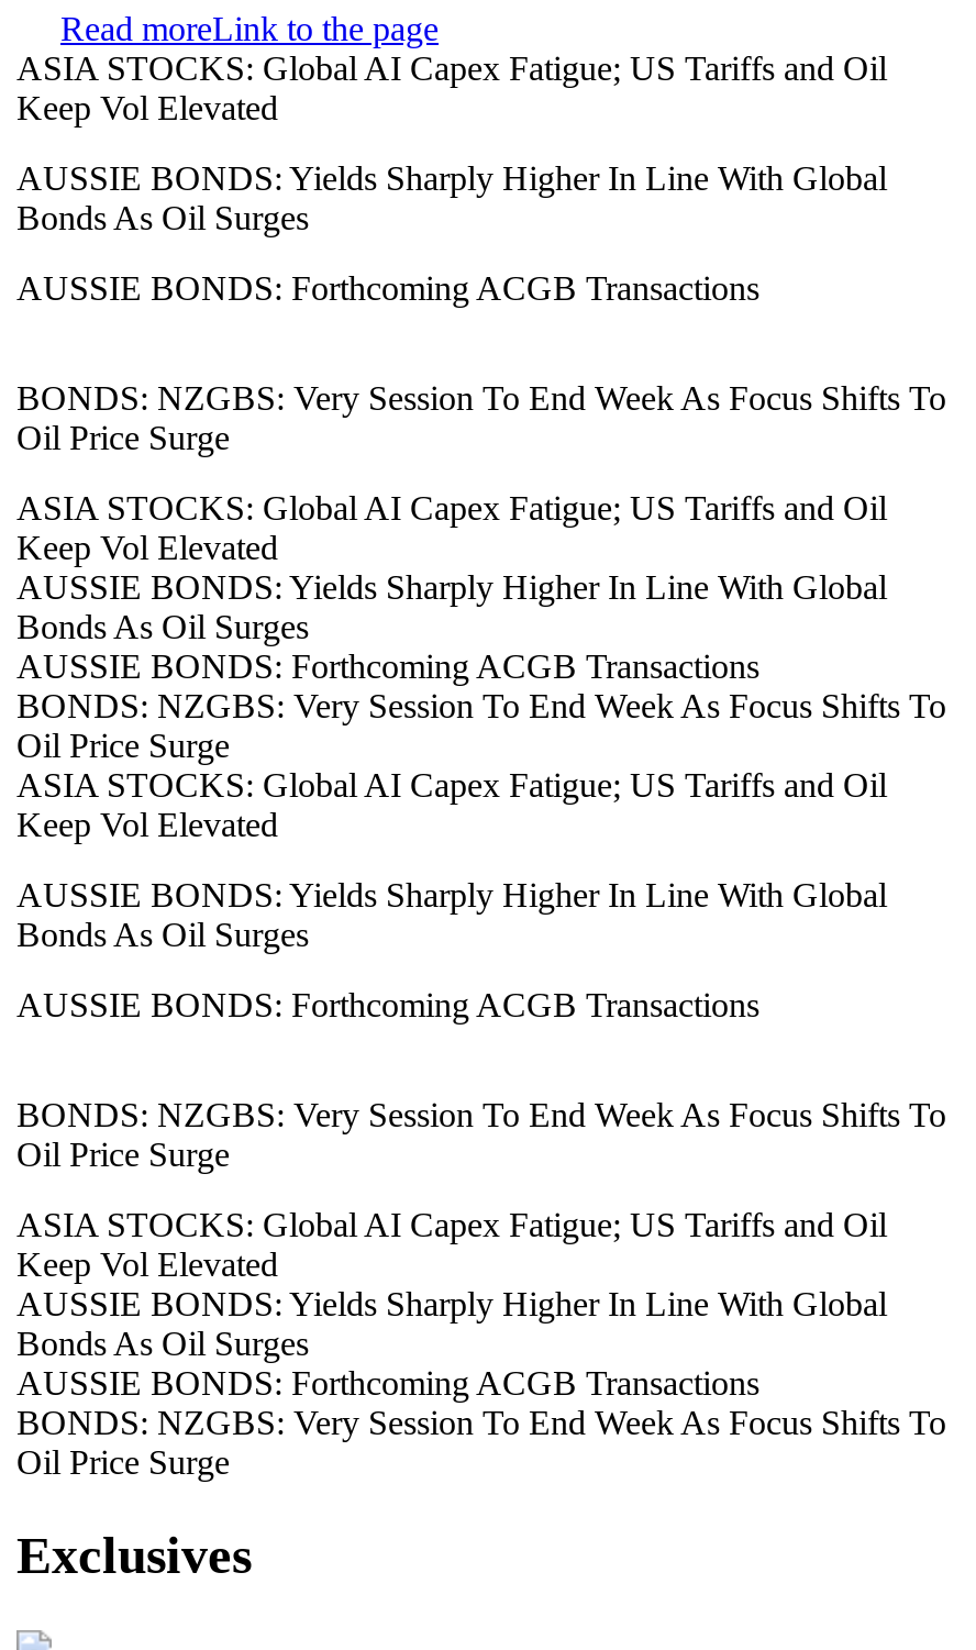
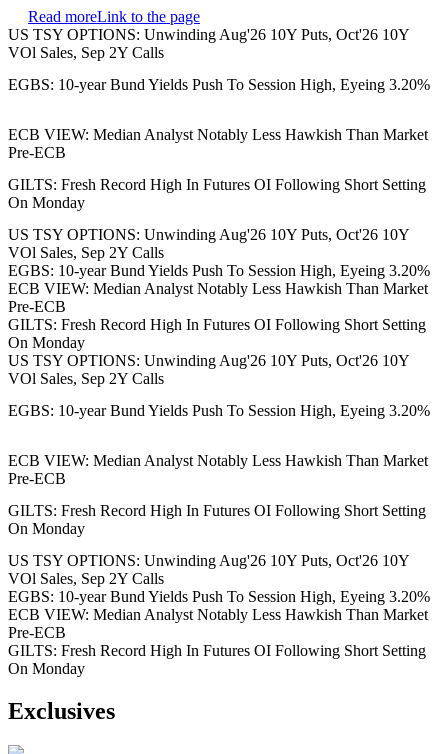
- ASIA STOCKS: Global AI Capex Fatigue; US Tariffs and Oil
- Keep Vol Elevated
+ US TSY OPTIONS: Unwinding Aug'26 10Y Puts, Oct'26 10Y
+ VOl Sales, Sep 2Y Calls

- AUSSIE BONDS: Yields Sharply Higher In Line With Global
- Bonds As Oil Surges
+ EGBS: 10-year Bund Yields Push To Session High, Eyeing 3.20%

- AUSSIE BONDS: Forthcoming ACGB Transactions
+ ECB VIEW: Median Analyst Notably Less Hawkish Than Market
+ Pre-ECB

- BONDS: NZGBS: Very Session To End Week As Focus Shifts To
- Oil Price Surge
+ GILTS: Fresh Record High In Futures OI Following Short Setting
+ On Monday

- ASIA STOCKS: Global AI Capex Fatigue; US Tariffs and Oil
- Keep Vol Elevated
- AUSSIE BONDS: Yields Sharply Higher In Line With Global
- Bonds As Oil Surges
- AUSSIE BONDS: Forthcoming ACGB Transactions
- BONDS: NZGBS: Very Session To End Week As Focus Shifts To
- Oil Price Surge
- ASIA STOCKS: Global AI Capex Fatigue; US Tariffs and Oil
- Keep Vol Elevated
+ US TSY OPTIONS: Unwinding Aug'26 10Y Puts, Oct'26 10Y
+ VOl Sales, Sep 2Y Calls
+ EGBS: 10-year Bund Yields Push To Session High, Eyeing 3.20%
+ ECB VIEW: Median Analyst Notably Less Hawkish Than Market
+ Pre-ECB
+ GILTS: Fresh Record High In Futures OI Following Short Setting
+ On Monday
+ US TSY OPTIONS: Unwinding Aug'26 10Y Puts, Oct'26 10Y
+ VOl Sales, Sep 2Y Calls

- AUSSIE BONDS: Yields Sharply Higher In Line With Global
- Bonds As Oil Surges
+ EGBS: 10-year Bund Yields Push To Session High, Eyeing 3.20%

- AUSSIE BONDS: Forthcoming ACGB Transactions
+ ECB VIEW: Median Analyst Notably Less Hawkish Than Market
+ Pre-ECB

- BONDS: NZGBS: Very Session To End Week As Focus Shifts To
- Oil Price Surge
+ GILTS: Fresh Record High In Futures OI Following Short Setting
+ On Monday

- ASIA STOCKS: Global AI Capex Fatigue; US Tariffs and Oil
- Keep Vol Elevated
- AUSSIE BONDS: Yields Sharply Higher In Line With Global
- Bonds As Oil Surges
- AUSSIE BONDS: Forthcoming ACGB Transactions
- BONDS: NZGBS: Very Session To End Week As Focus Shifts To
- Oil Price Surge
+ US TSY OPTIONS: Unwinding Aug'26 10Y Puts, Oct'26 10Y
+ VOl Sales, Sep 2Y Calls
+ EGBS: 10-year Bund Yields Push To Session High, Eyeing 3.20%
+ ECB VIEW: Median Analyst Notably Less Hawkish Than Market
+ Pre-ECB
+ GILTS: Fresh Record High In Futures OI Following Short Setting
+ On Monday
